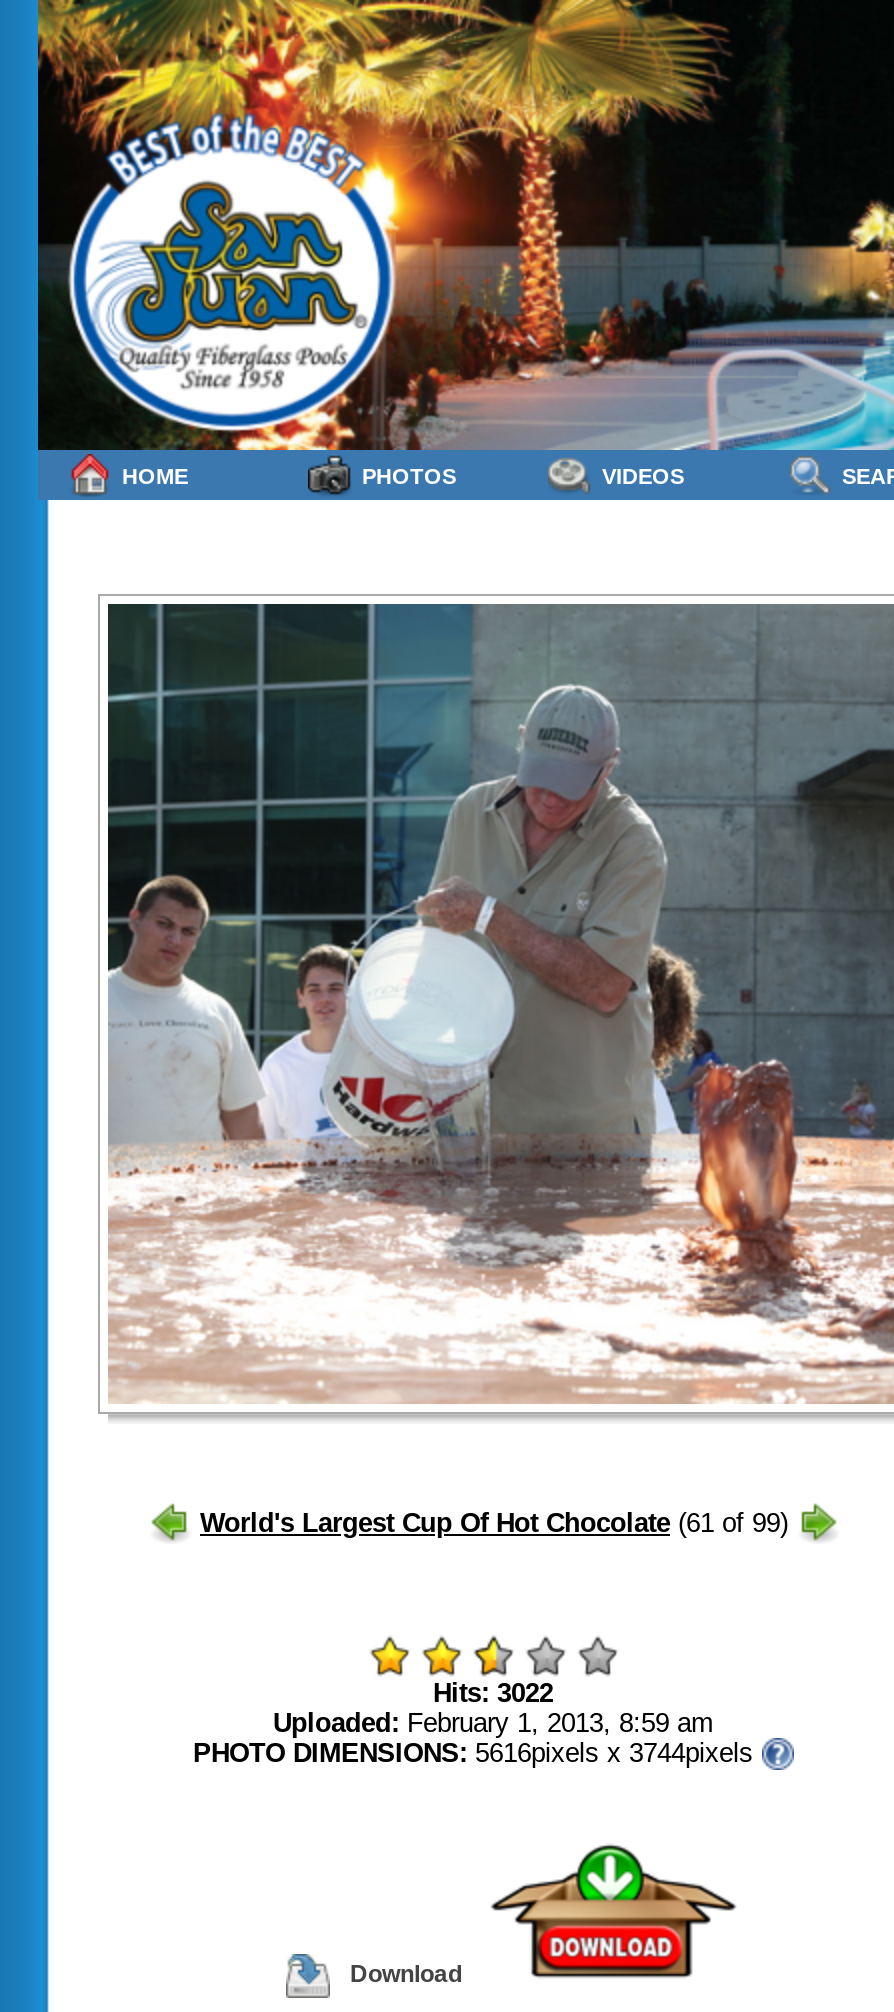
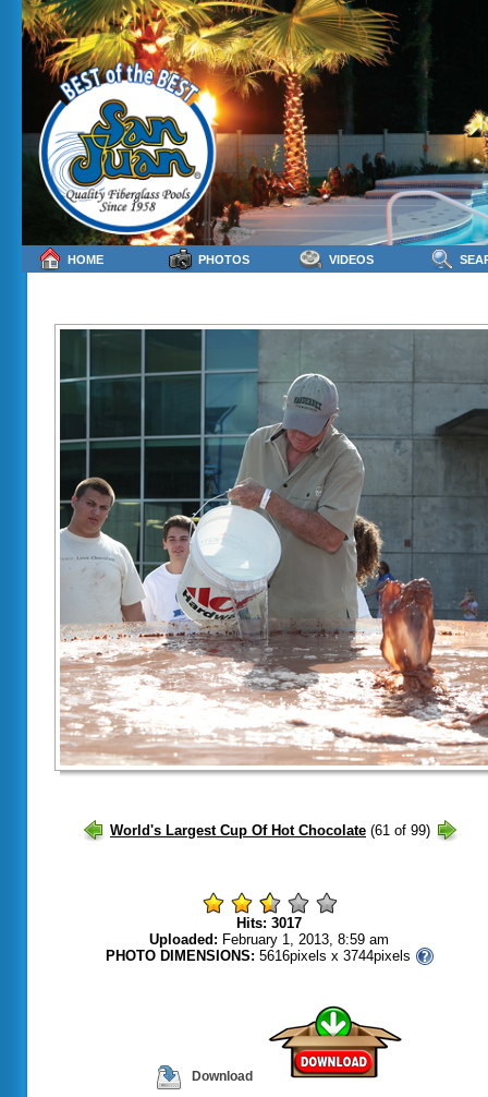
- Hits: 3022
+ Hits: 3017
